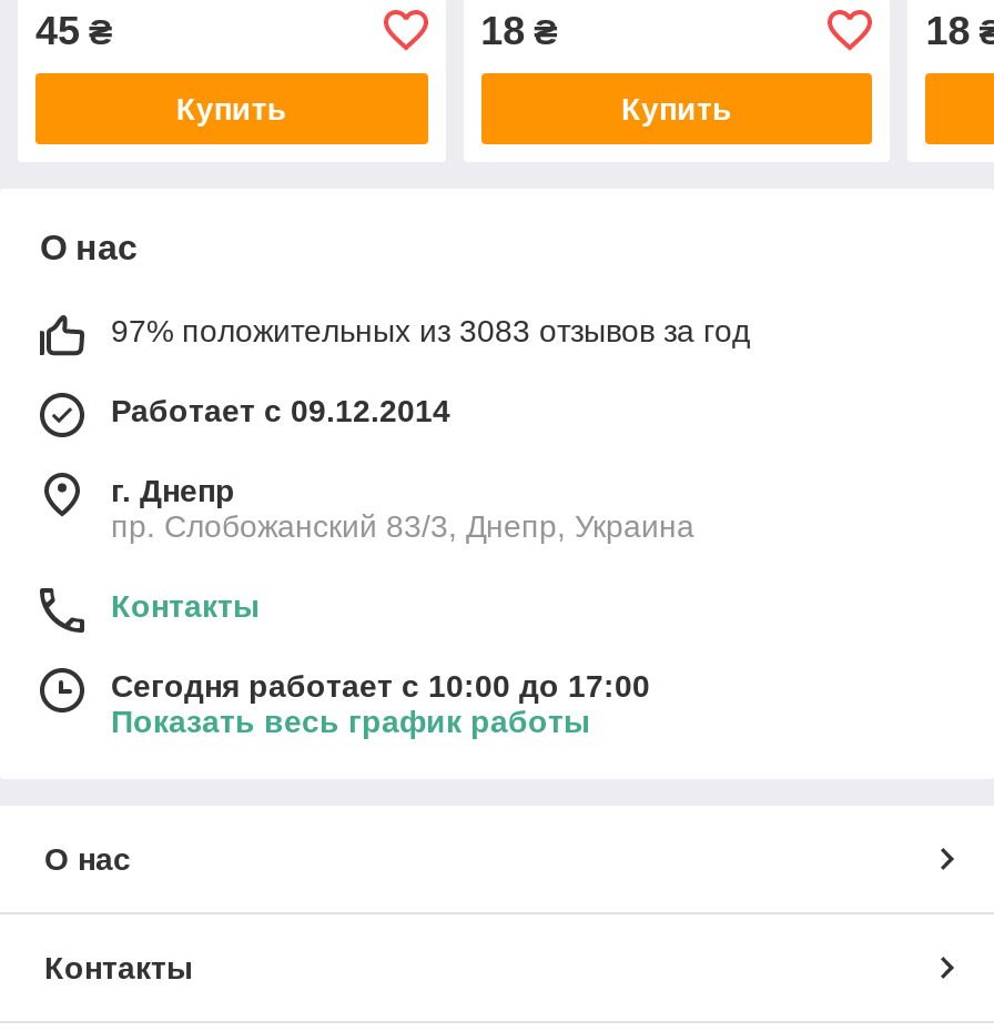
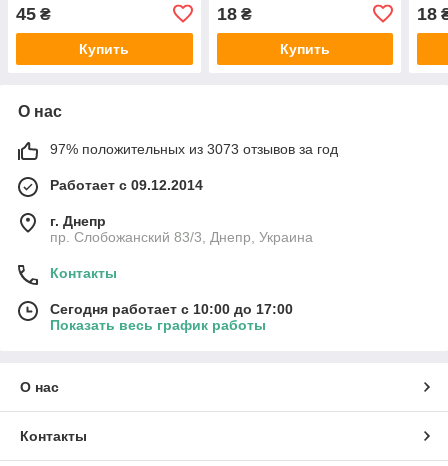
- 97% положительных из 3083 отзывов за год
+ 97% положительных из 3073 отзывов за год
